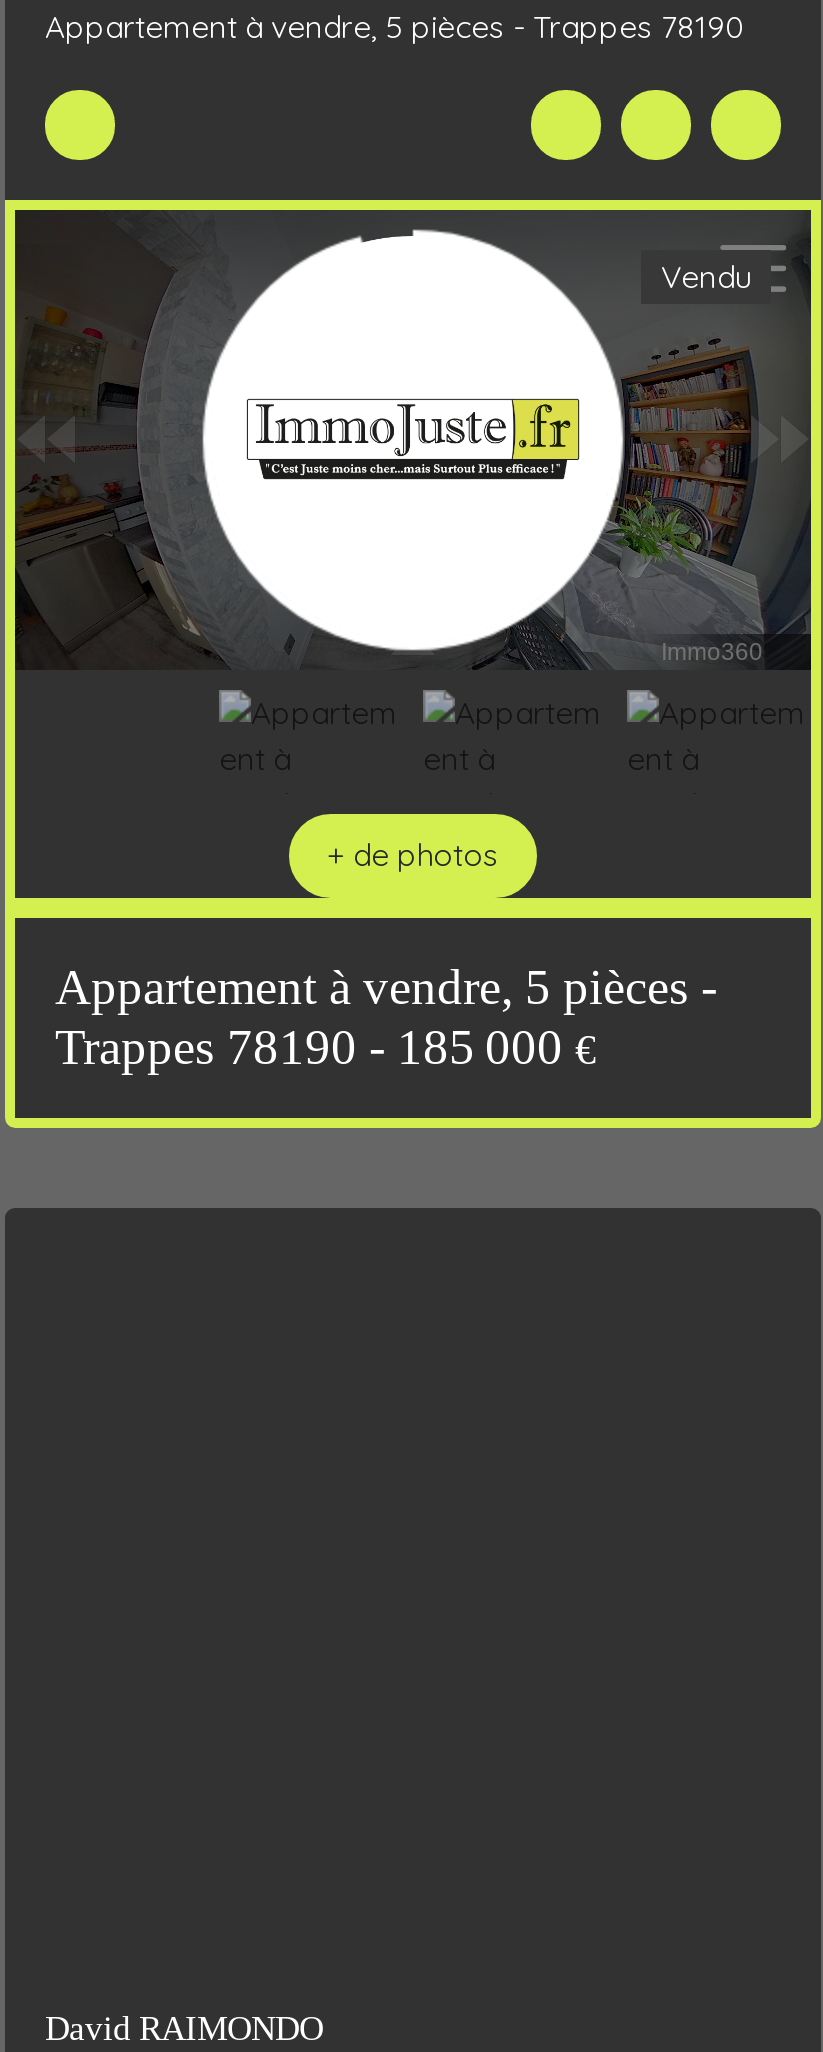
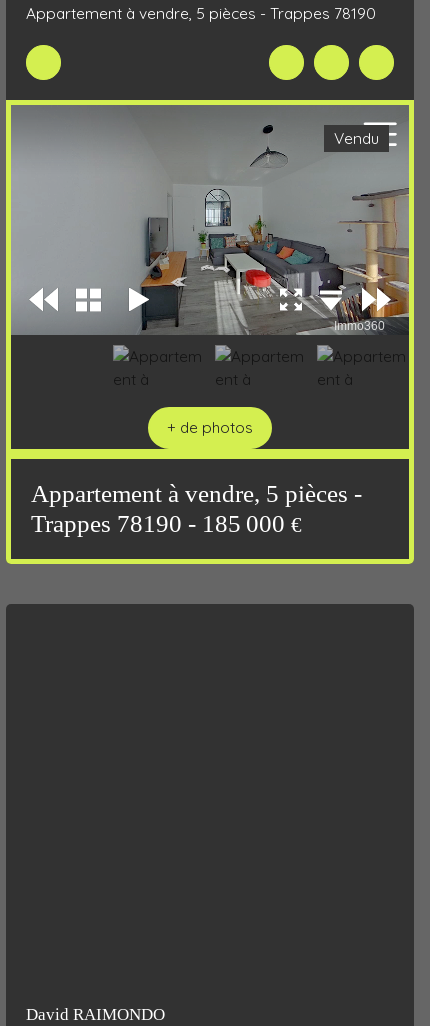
- [image]
+ [image]
